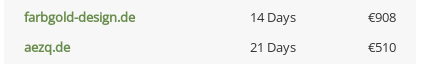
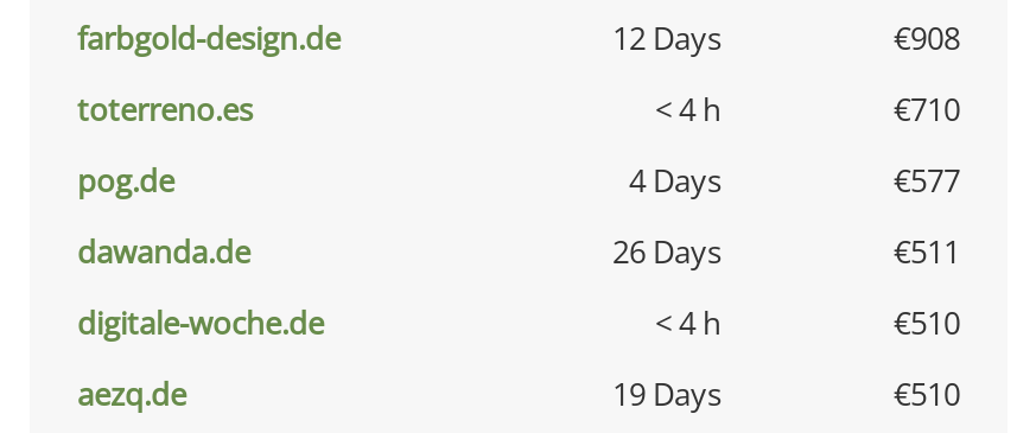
- 14 Days
+ 12 Days

+ toterreno.es
+ < 4 h
+ €710
+ pog.de
+ 4 Days
+ €577
+ dawanda.de
+ 26 Days
+ €511
+ digitale-woche.de
+ < 4 h
+ €510

- 21 Days
+ 19 Days
